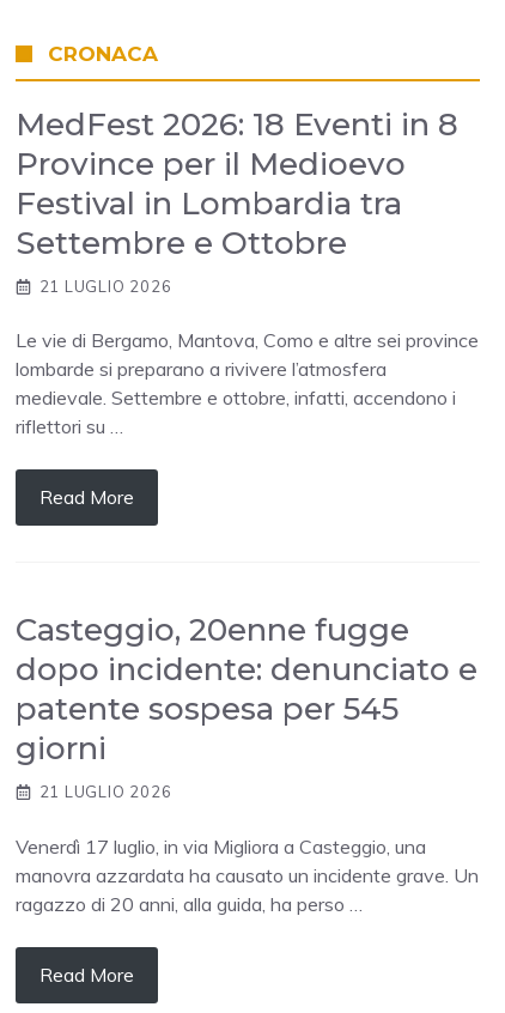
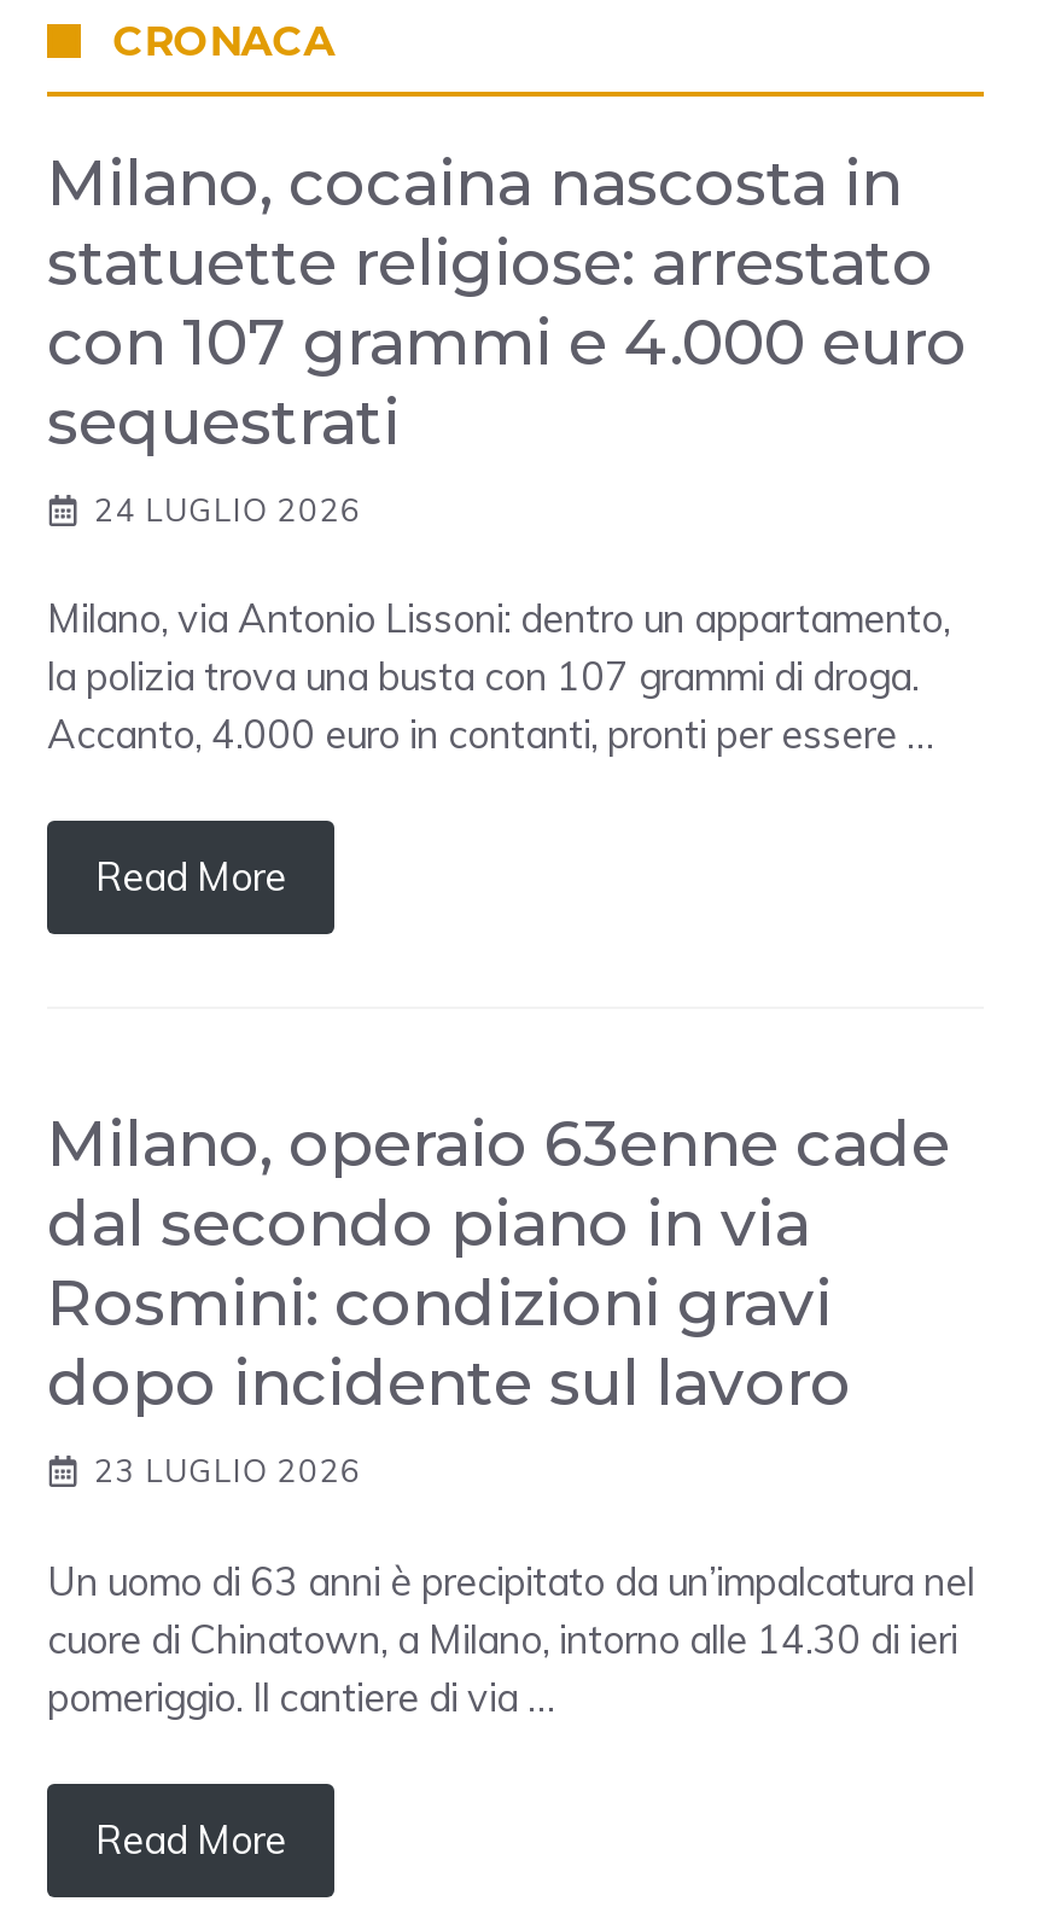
- MedFest 2026: 18 Eventi in 8
- Province per il Medioevo
- Festival in Lombardia tra
- Settembre e Ottobre
- 21 LUGLIO 2026
+ Milano, cocaina nascosta in
+ statuette religiose: arrestato
+ con 107 grammi e 4.000 euro
+ sequestrati
+ 24 LUGLIO 2026

- Le vie di Bergamo, Mantova, Como e altre sei province
- lombarde si preparano a rivivere l’atmosfera
- medievale. Settembre e ottobre, infatti, accendono i
- riflettori su …
+ Milano, via Antonio Lissoni: dentro un appartamento,
+ la polizia trova una busta con 107 grammi di droga.
+ Accanto, 4.000 euro in contanti, pronti per essere …

- Casteggio, 20enne fugge
- dopo incidente: denunciato e
- patente sospesa per 545
- giorni
- 21 LUGLIO 2026
+ Milano, operaio 63enne cade
+ dal secondo piano in via
+ Rosmini: condizioni gravi
+ dopo incidente sul lavoro
+ 23 LUGLIO 2026

- Venerdì 17 luglio, in via Migliora a Casteggio, una
- manovra azzardata ha causato un incidente grave. Un
- ragazzo di 20 anni, alla guida, ha perso …
+ Un uomo di 63 anni è precipitato da un’impalcatura nel
+ cuore di Chinatown, a Milano, intorno alle 14.30 di ieri
+ pomeriggio. Il cantiere di via …
